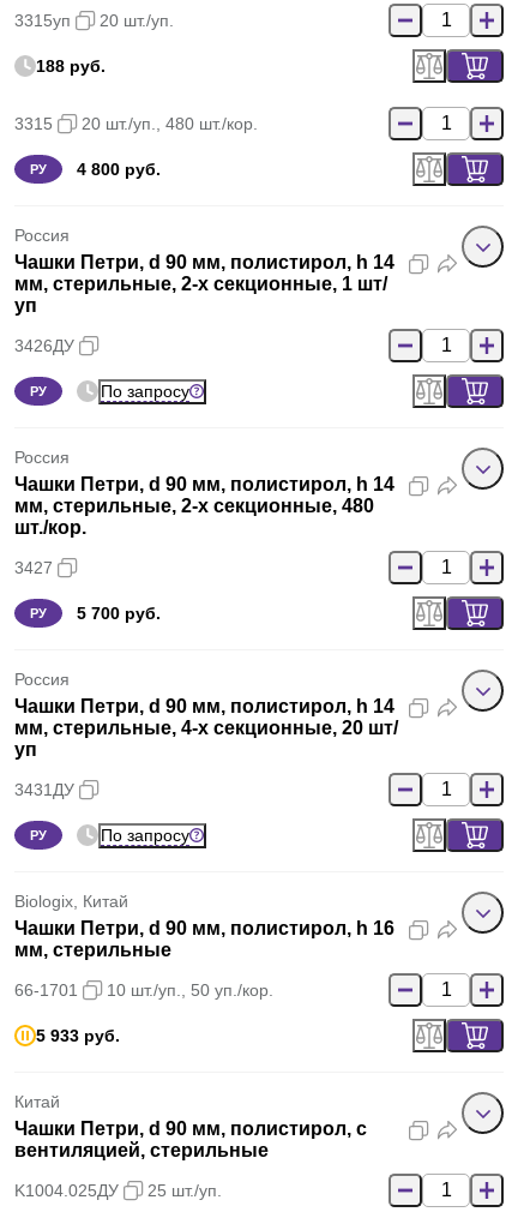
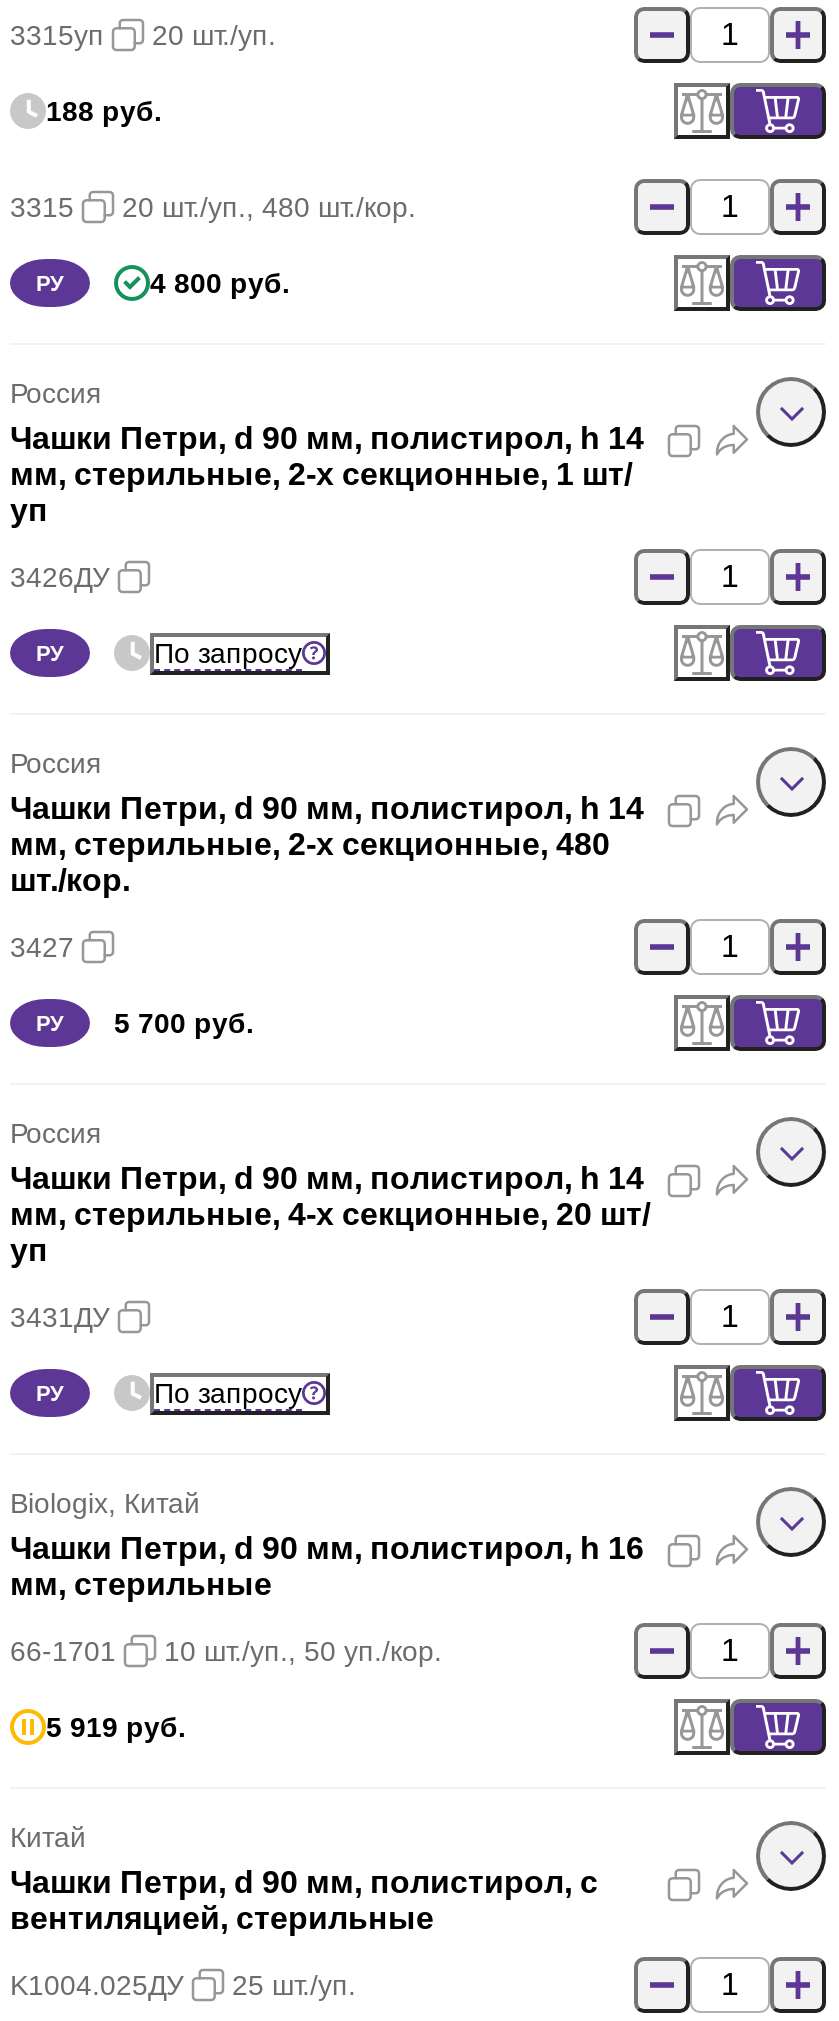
- 5 933 руб.
+ 5 919 руб.
